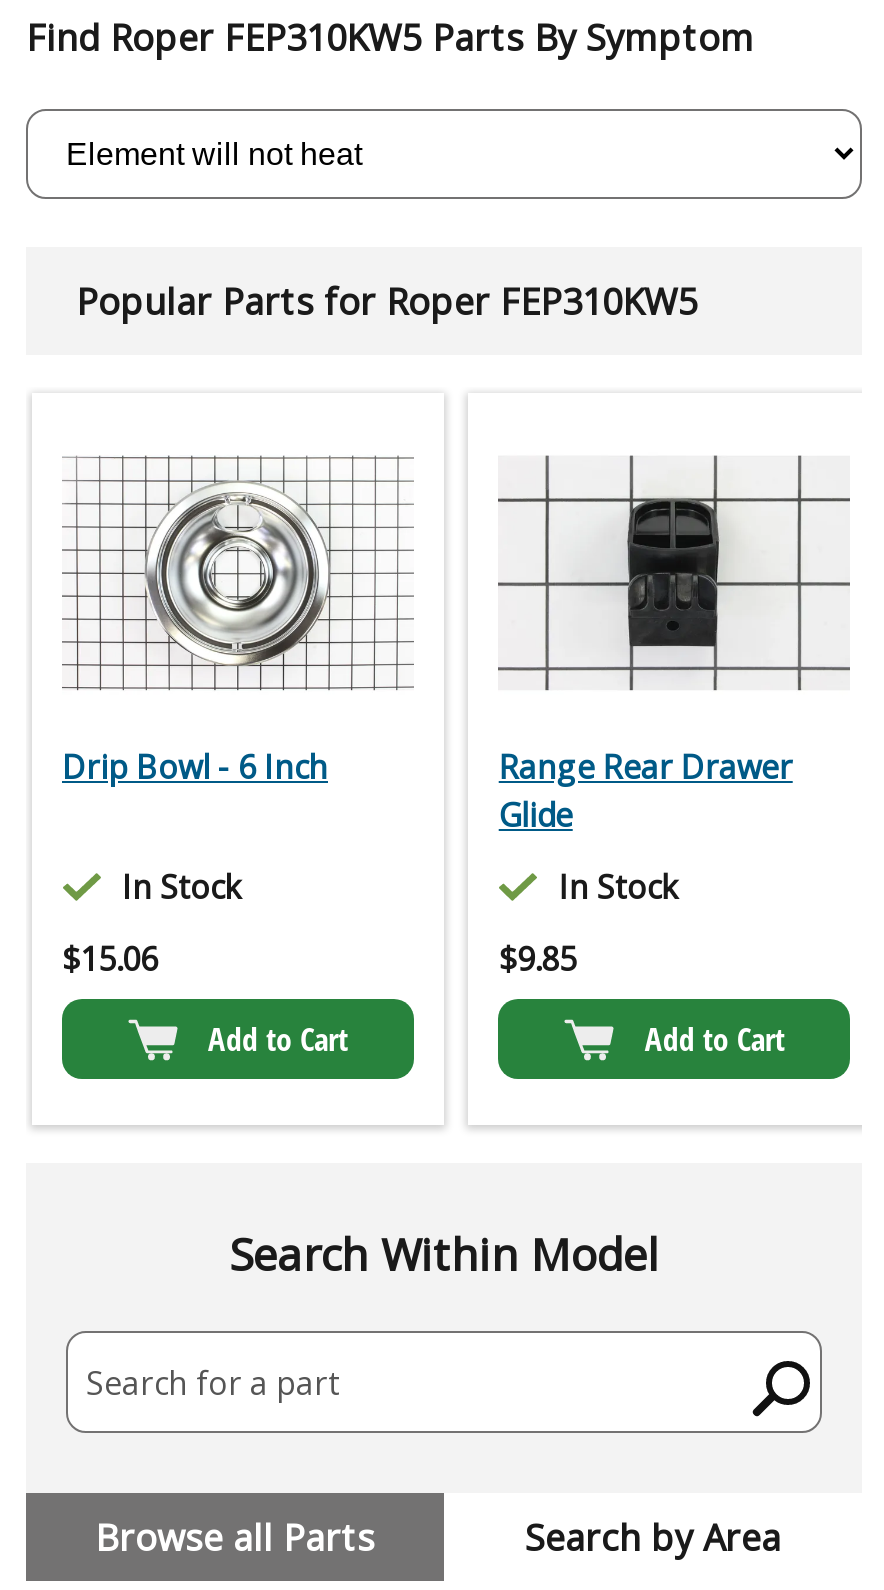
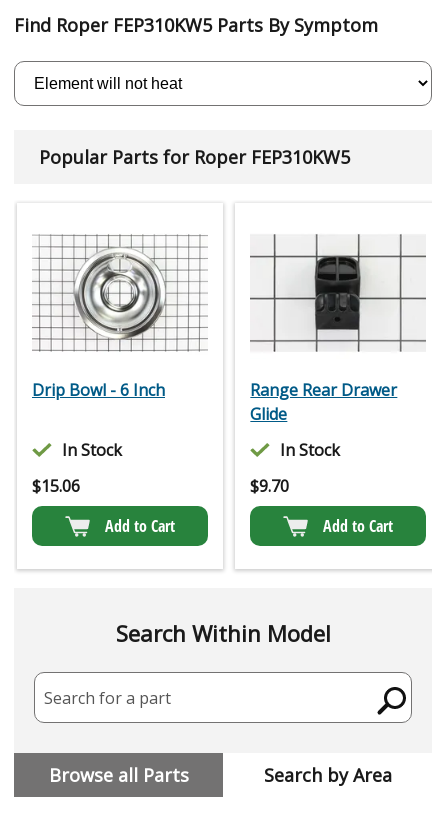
- $9.85
+ $9.70
